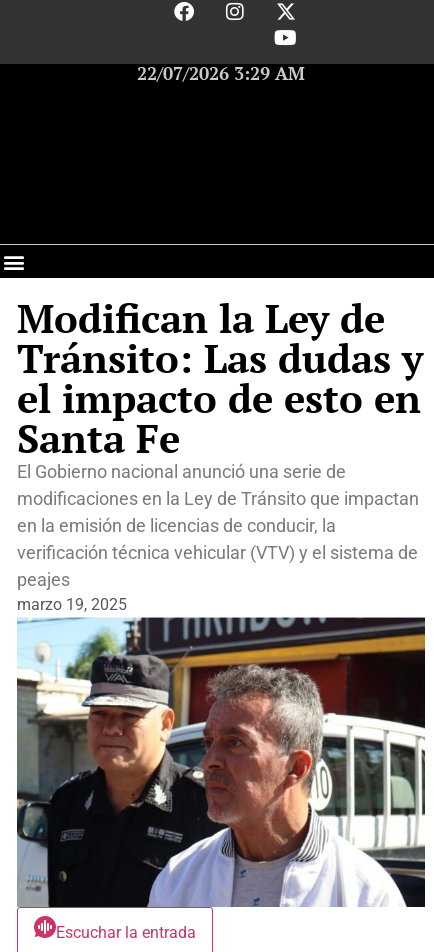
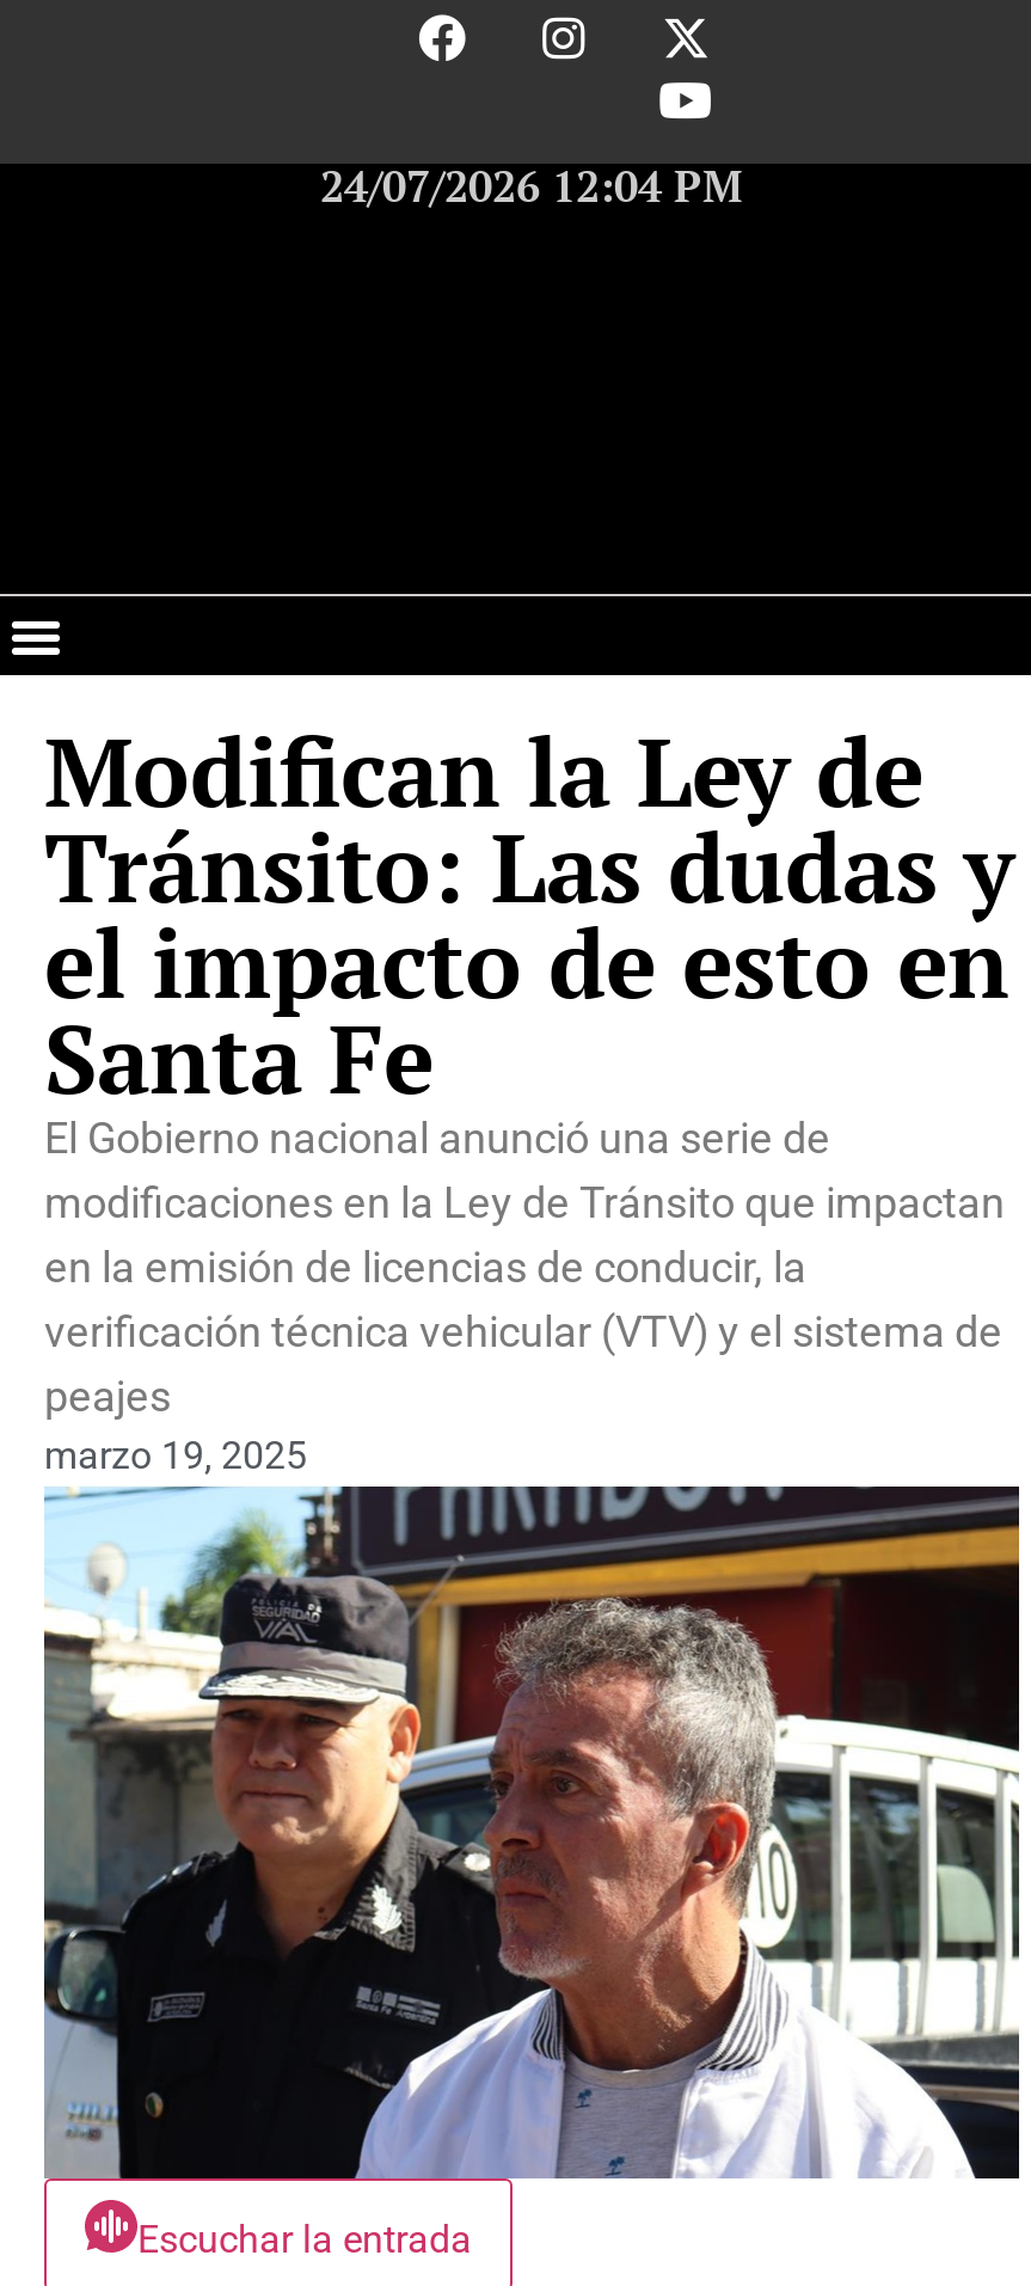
- 22/07/2026 3:29 AM
+ 24/07/2026 12:04 PM
